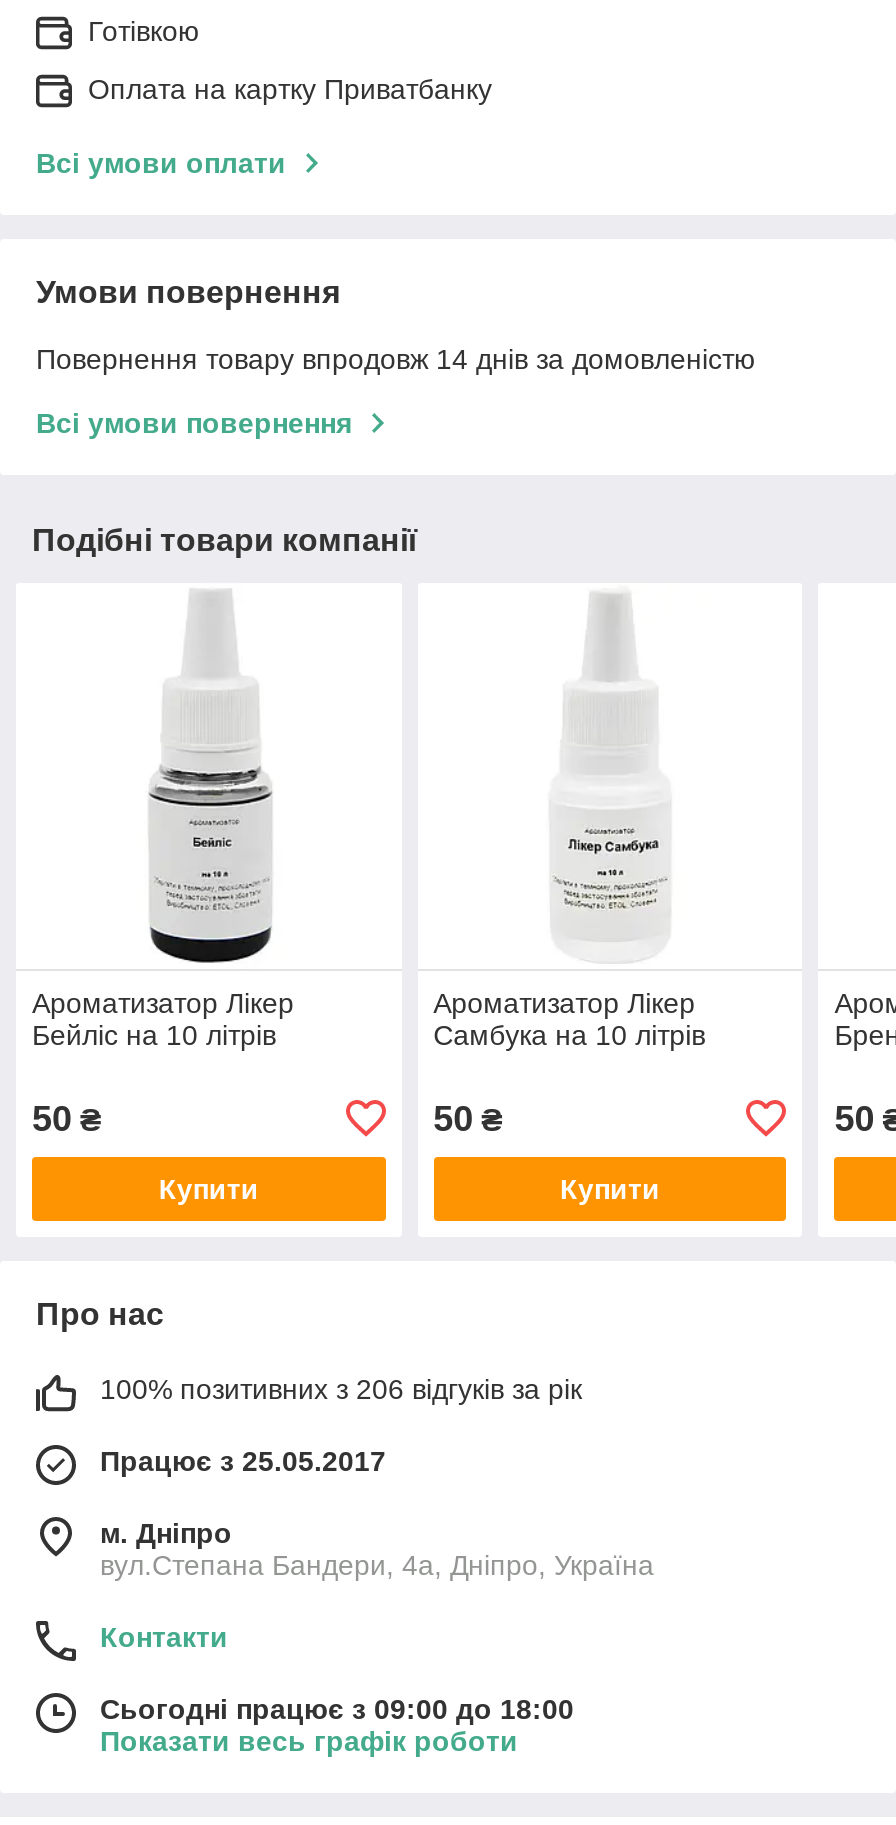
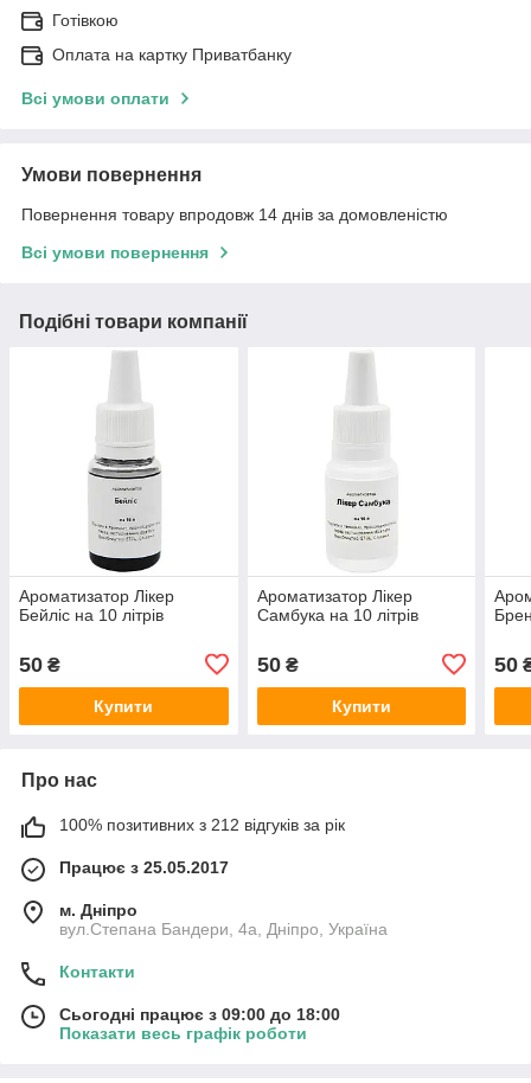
- 100% позитивних з 206 відгуків за рік
+ 100% позитивних з 212 відгуків за рік
